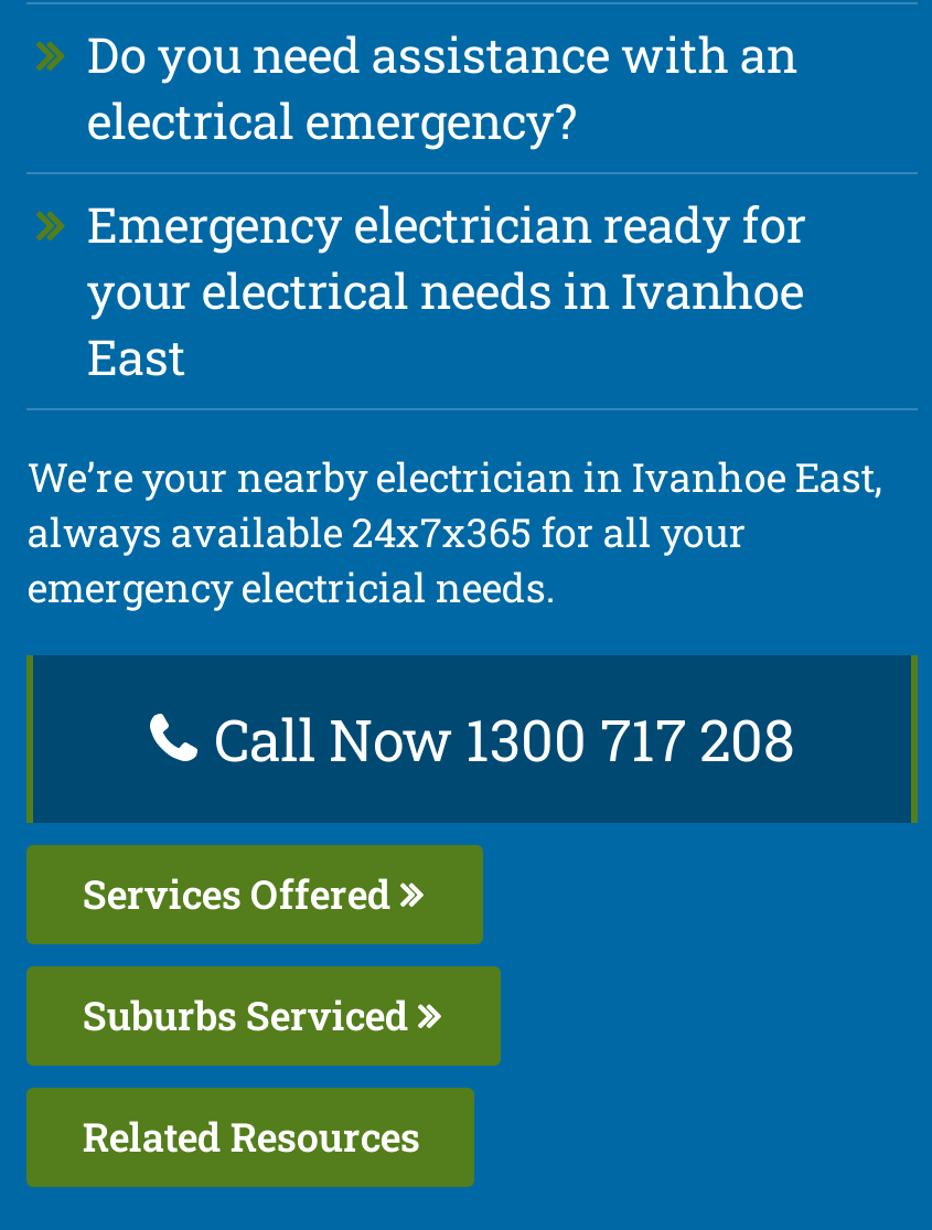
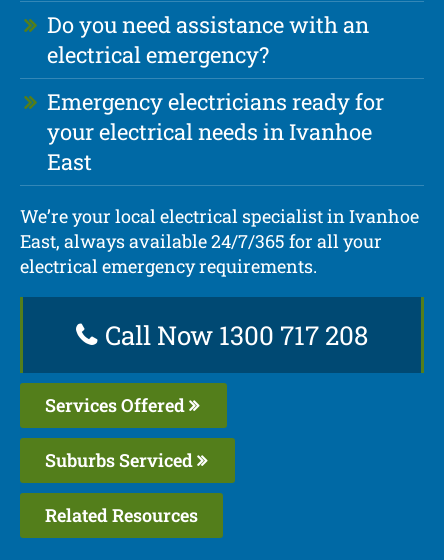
- Emergency electrician ready for
+ Emergency electricians ready for

- We’re your nearby electrician in Ivanhoe East,
- always available 24x7x365 for all your
- emergency electricial needs.
+ We’re your local electrical specialist in Ivanhoe
+ East, always available 24/7/365 for all your
+ electrical emergency requirements.
